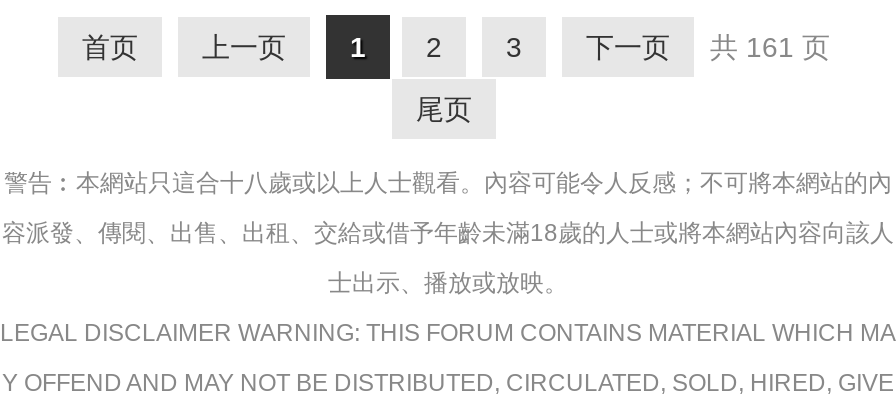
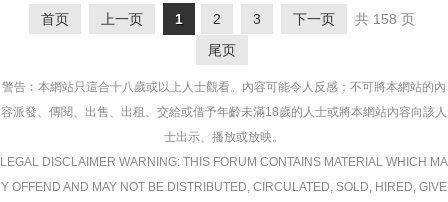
- 首页 上一页 1 2 3 下一页 共 161 页
+ 首页 上一页 1 2 3 下一页 共 158 页
